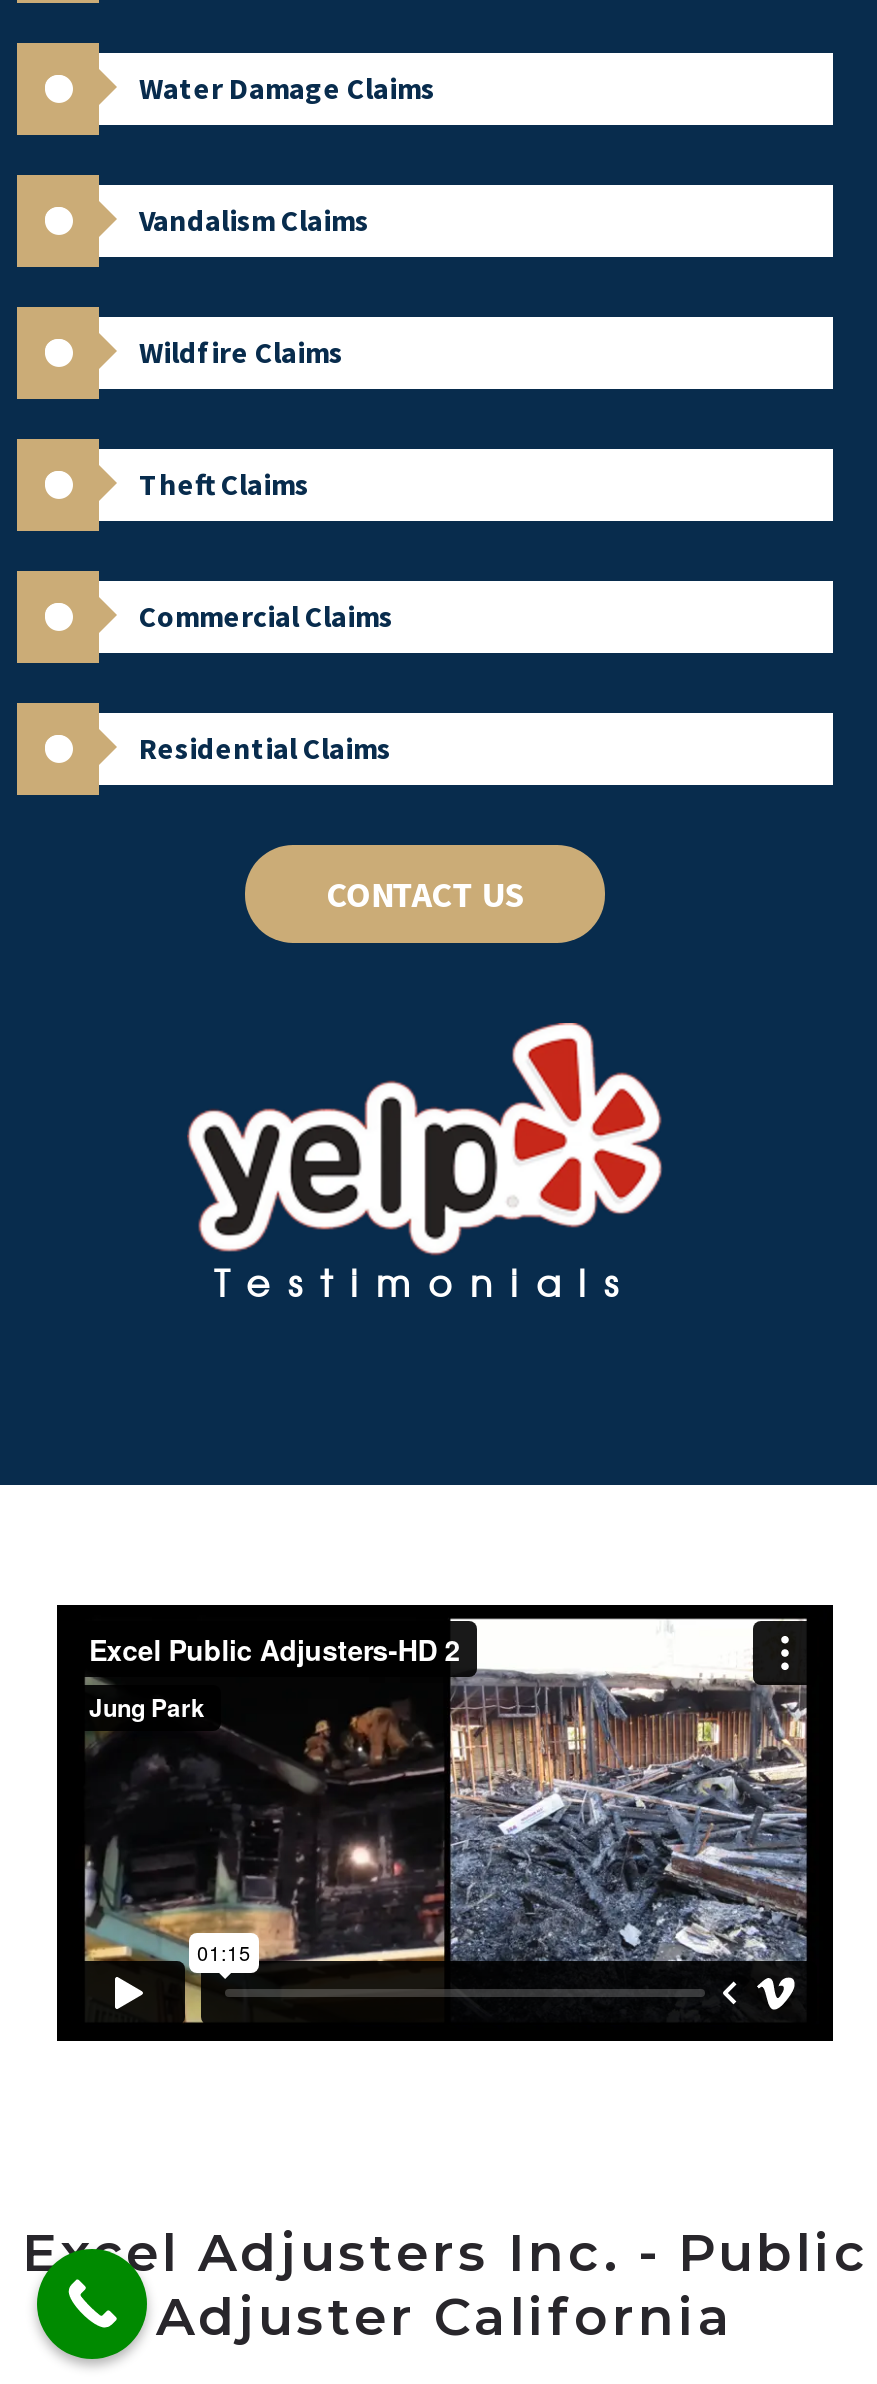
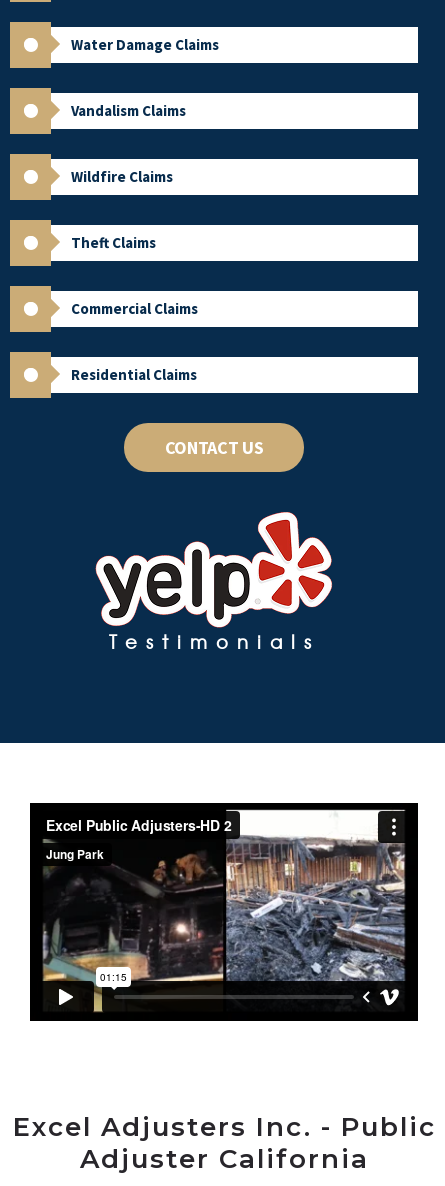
- [image]
